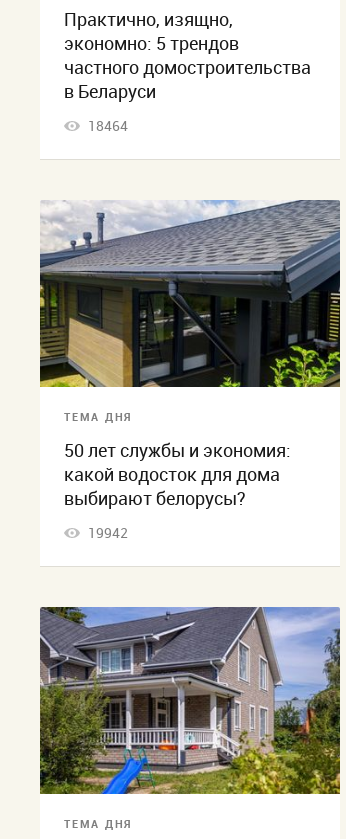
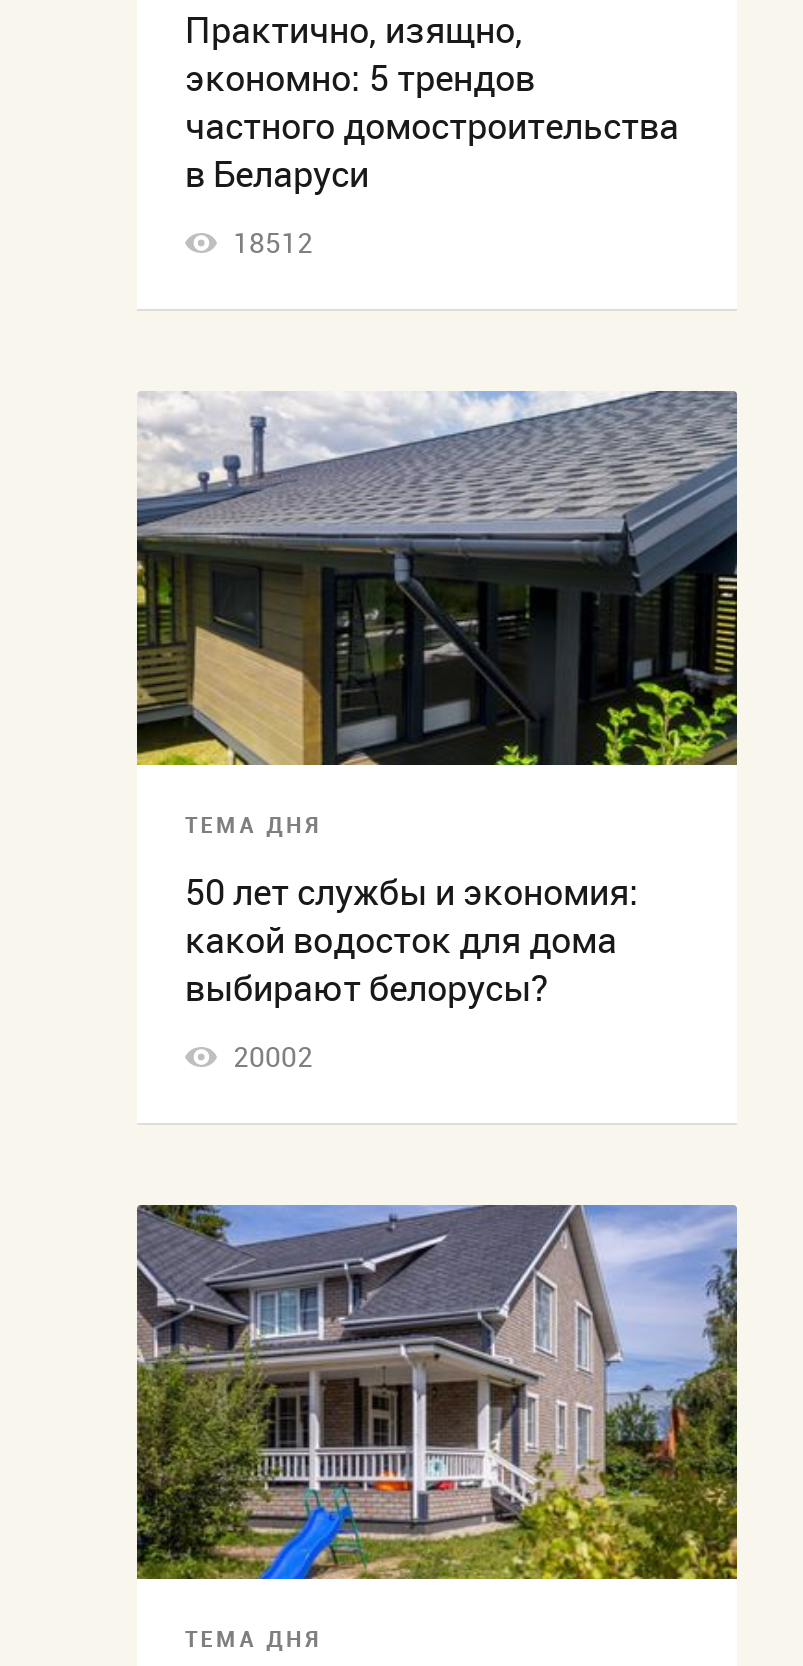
- 18464
+ 18512

- 19942
+ 20002
